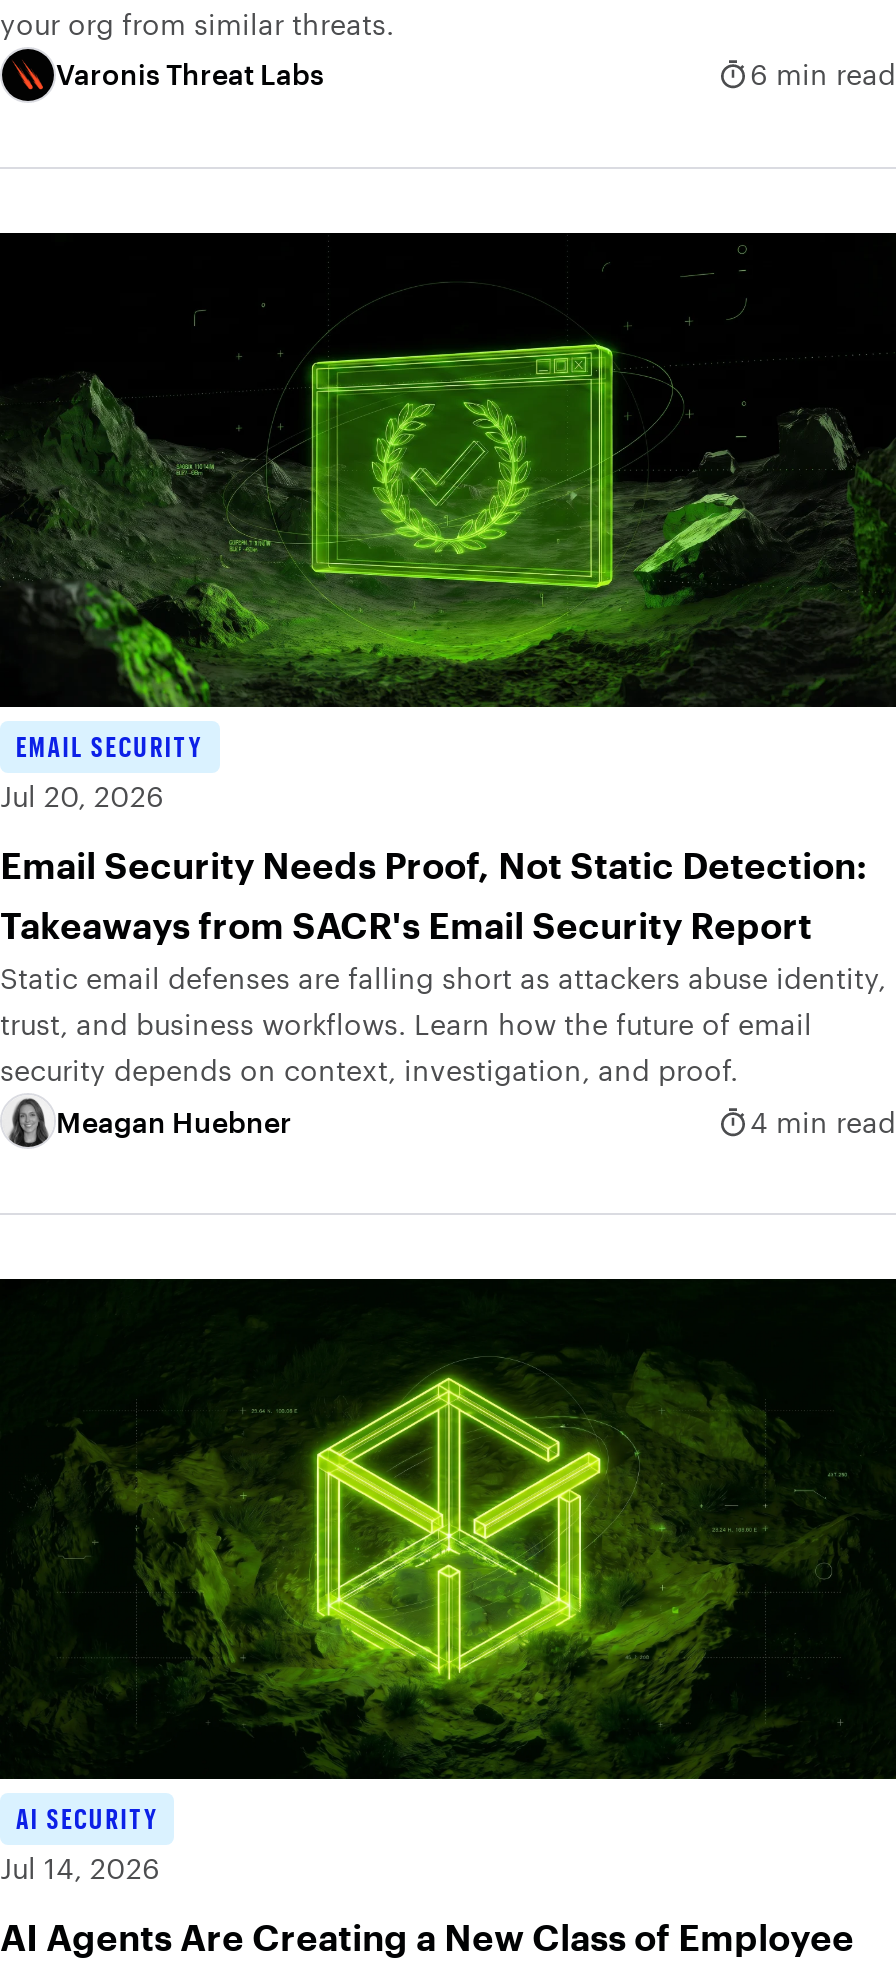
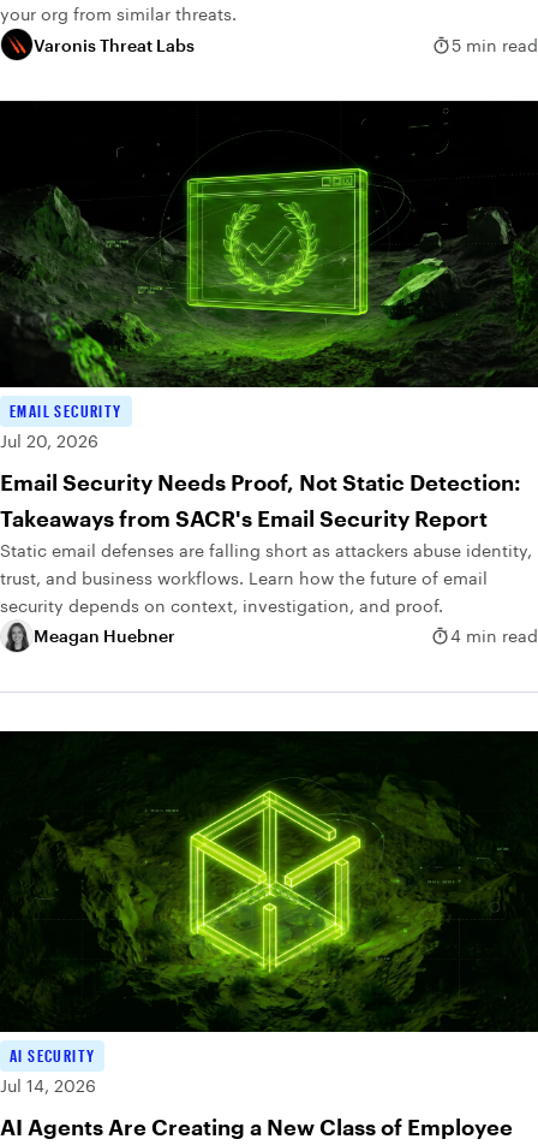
- 6 min read
+ 5 min read
